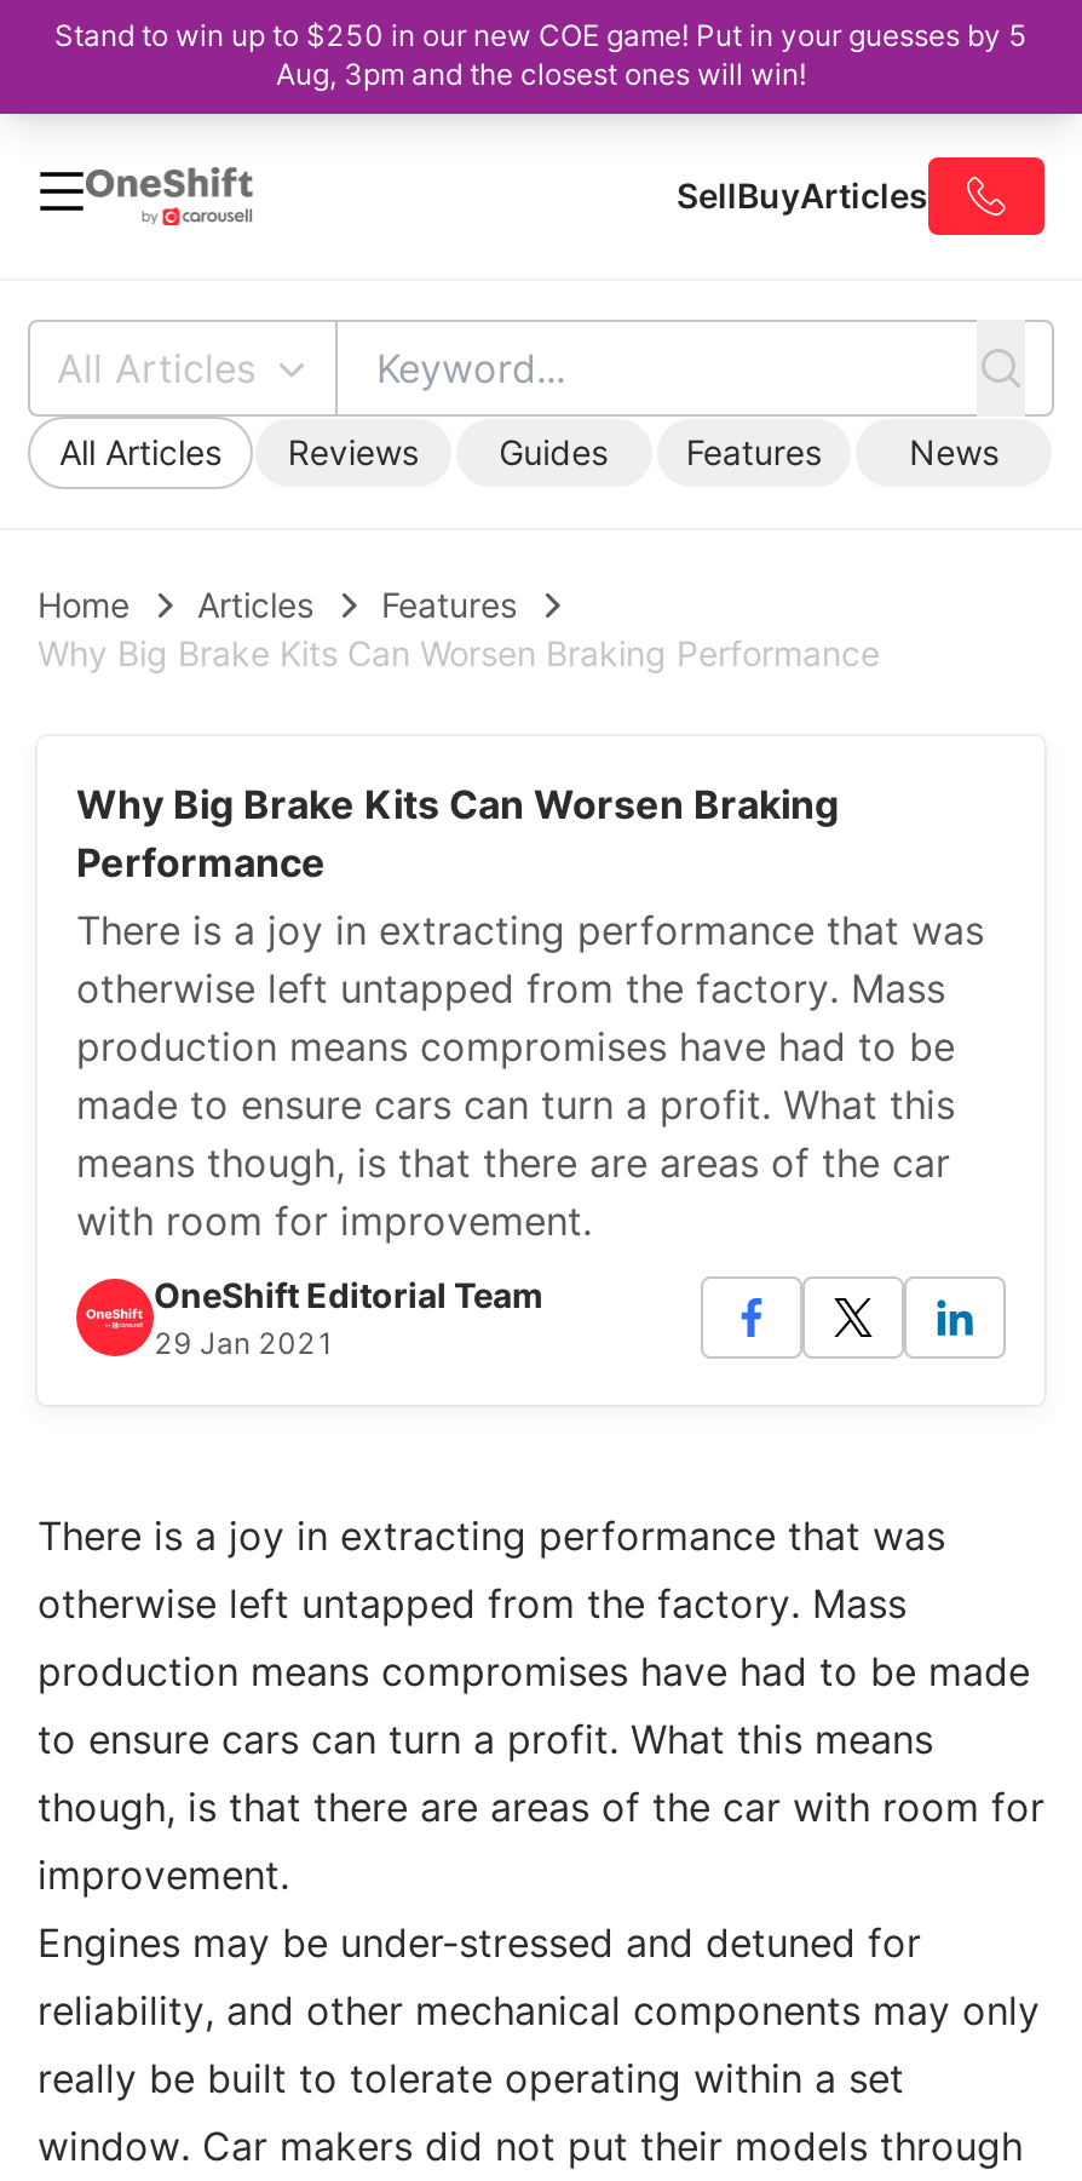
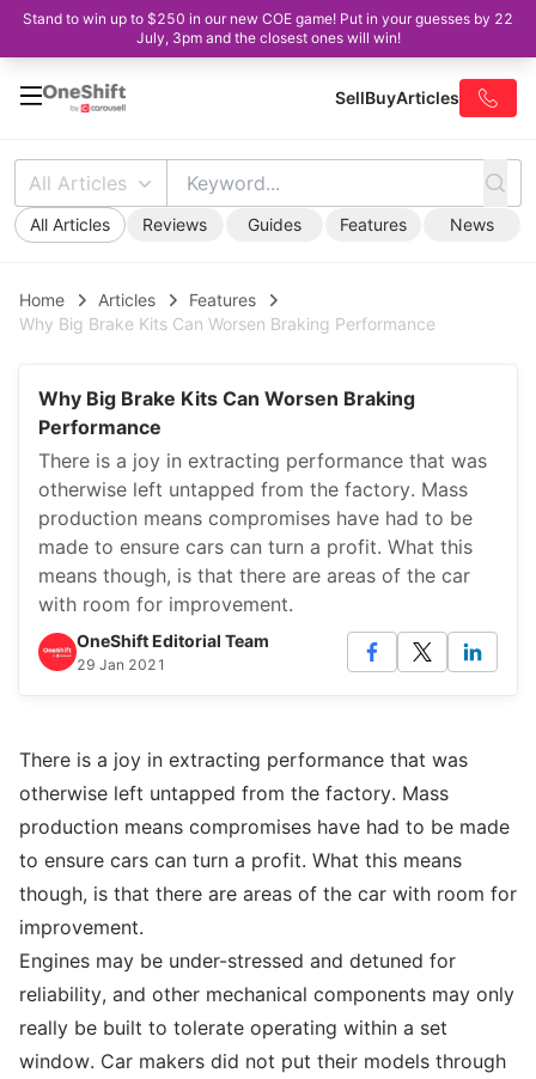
- Stand to win up to $250 in our new COE game! Put in your guesses by 5
+ Stand to win up to $250 in our new COE game! Put in your guesses by 22

- Aug, 3pm and the closest ones will win!
+ July, 3pm and the closest ones will win!
